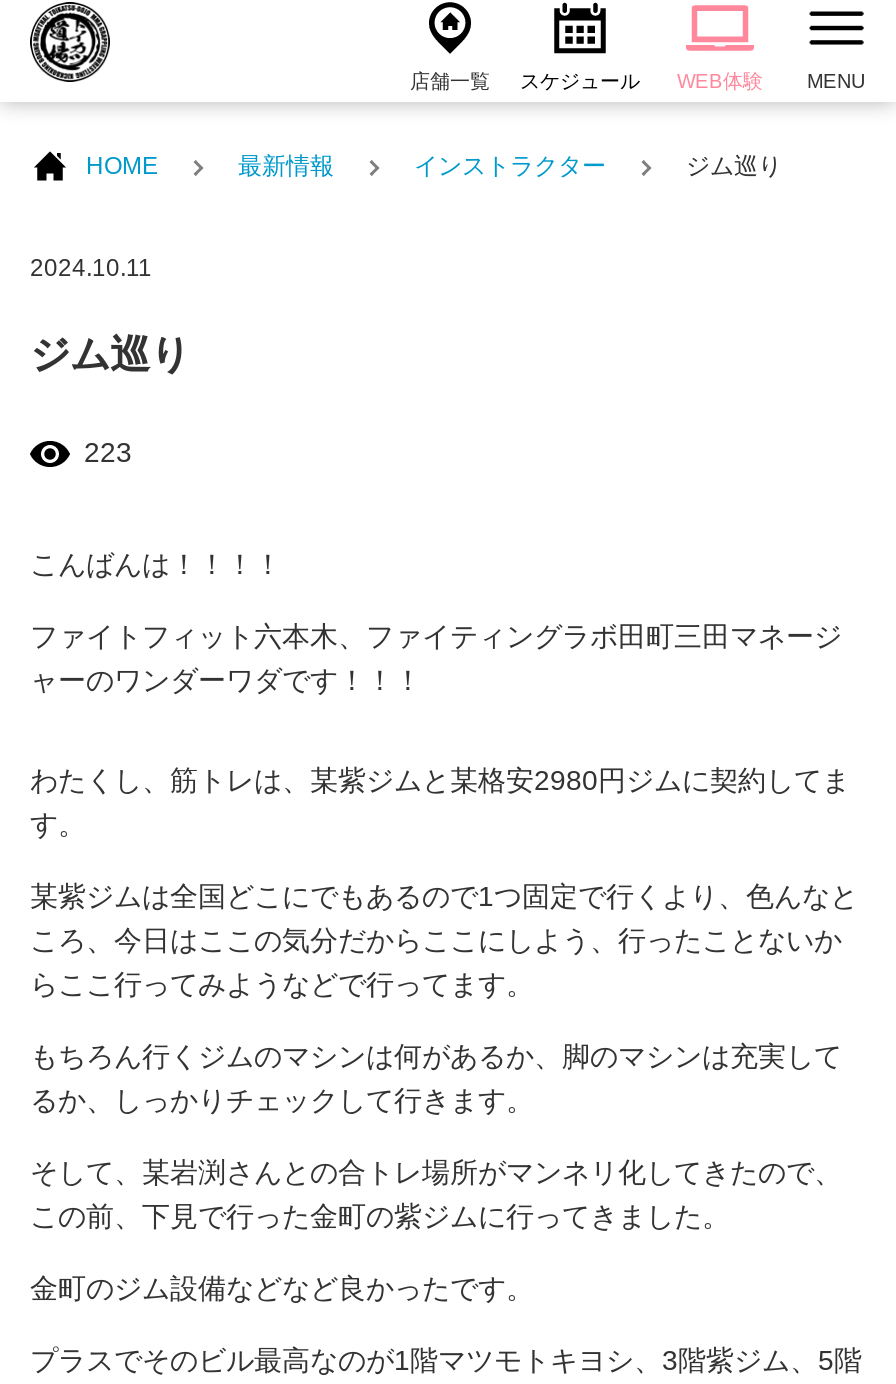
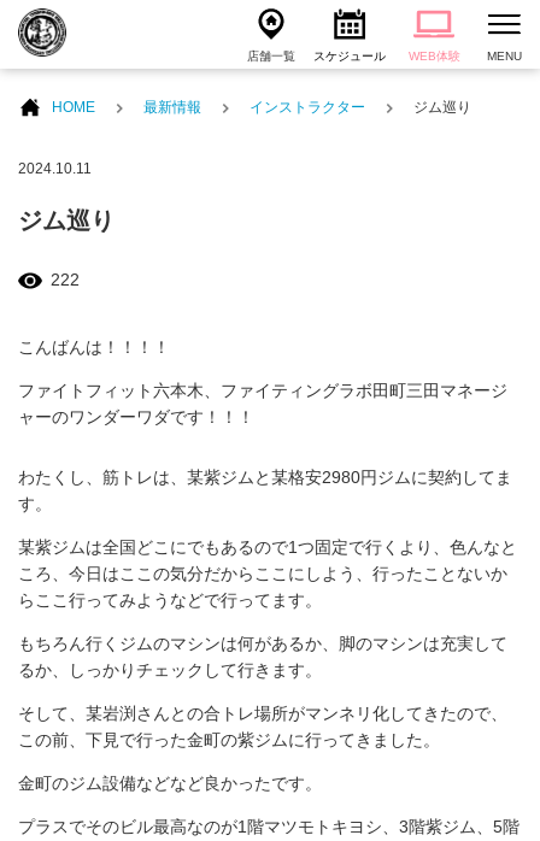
- 223
+ 222
